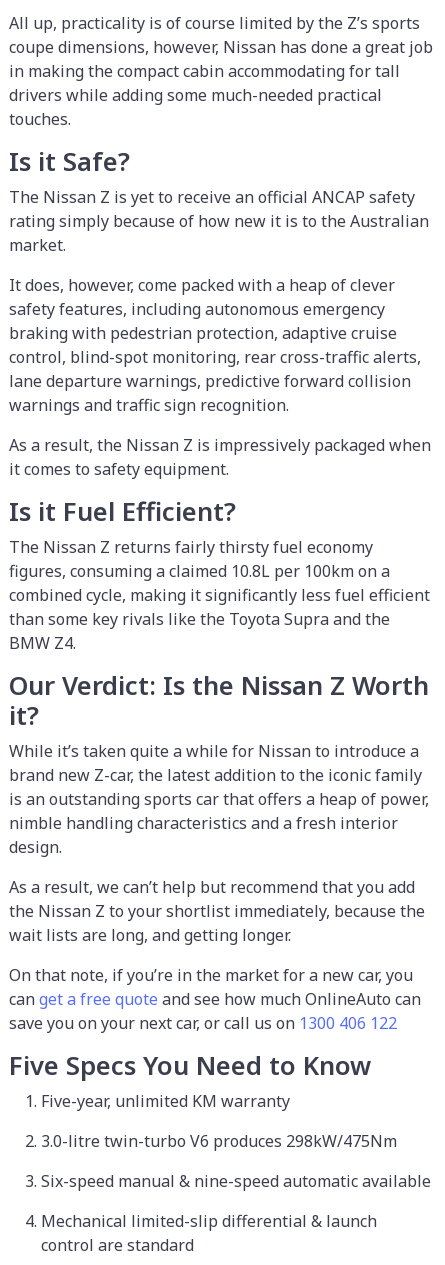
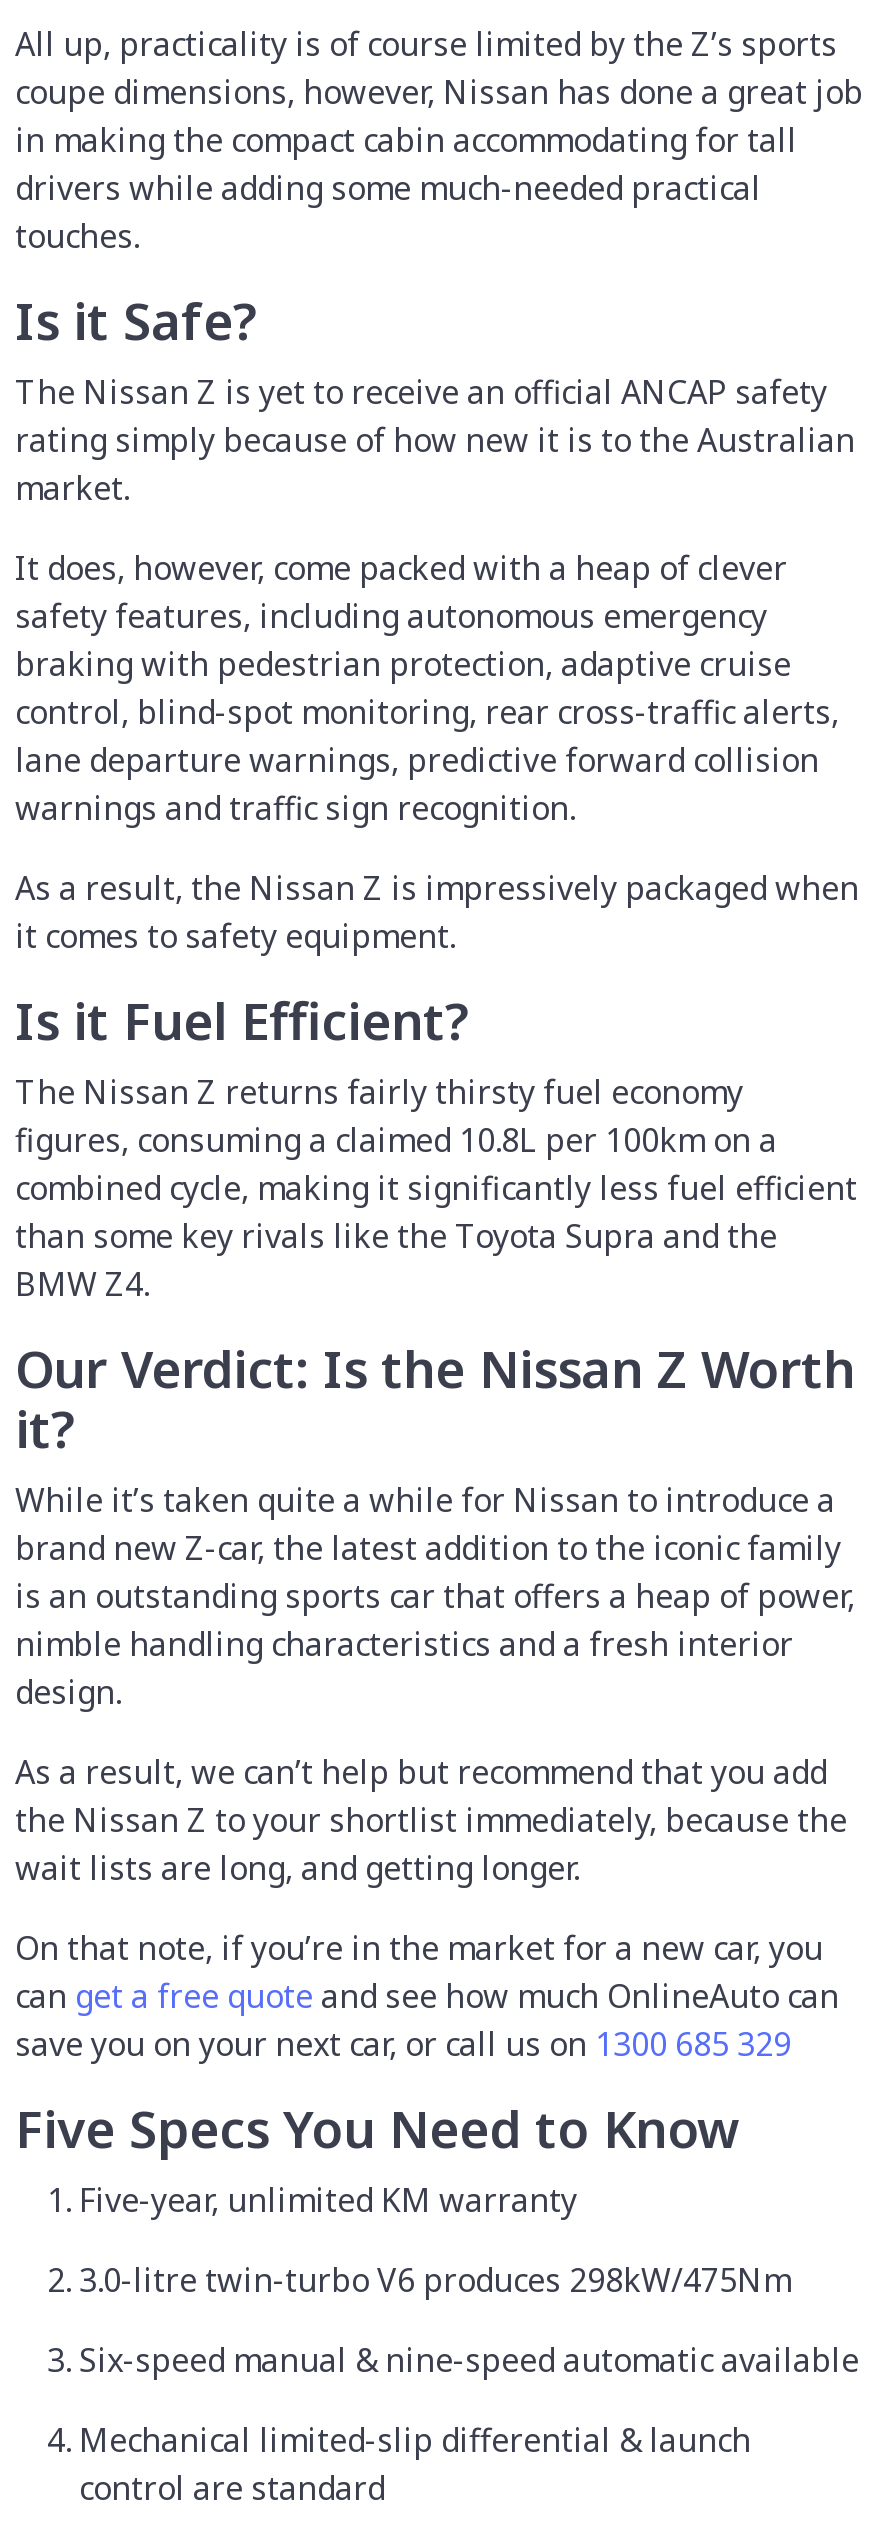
- save you on your next car, or call us on 1300 406 122
+ save you on your next car, or call us on 1300 685 329
